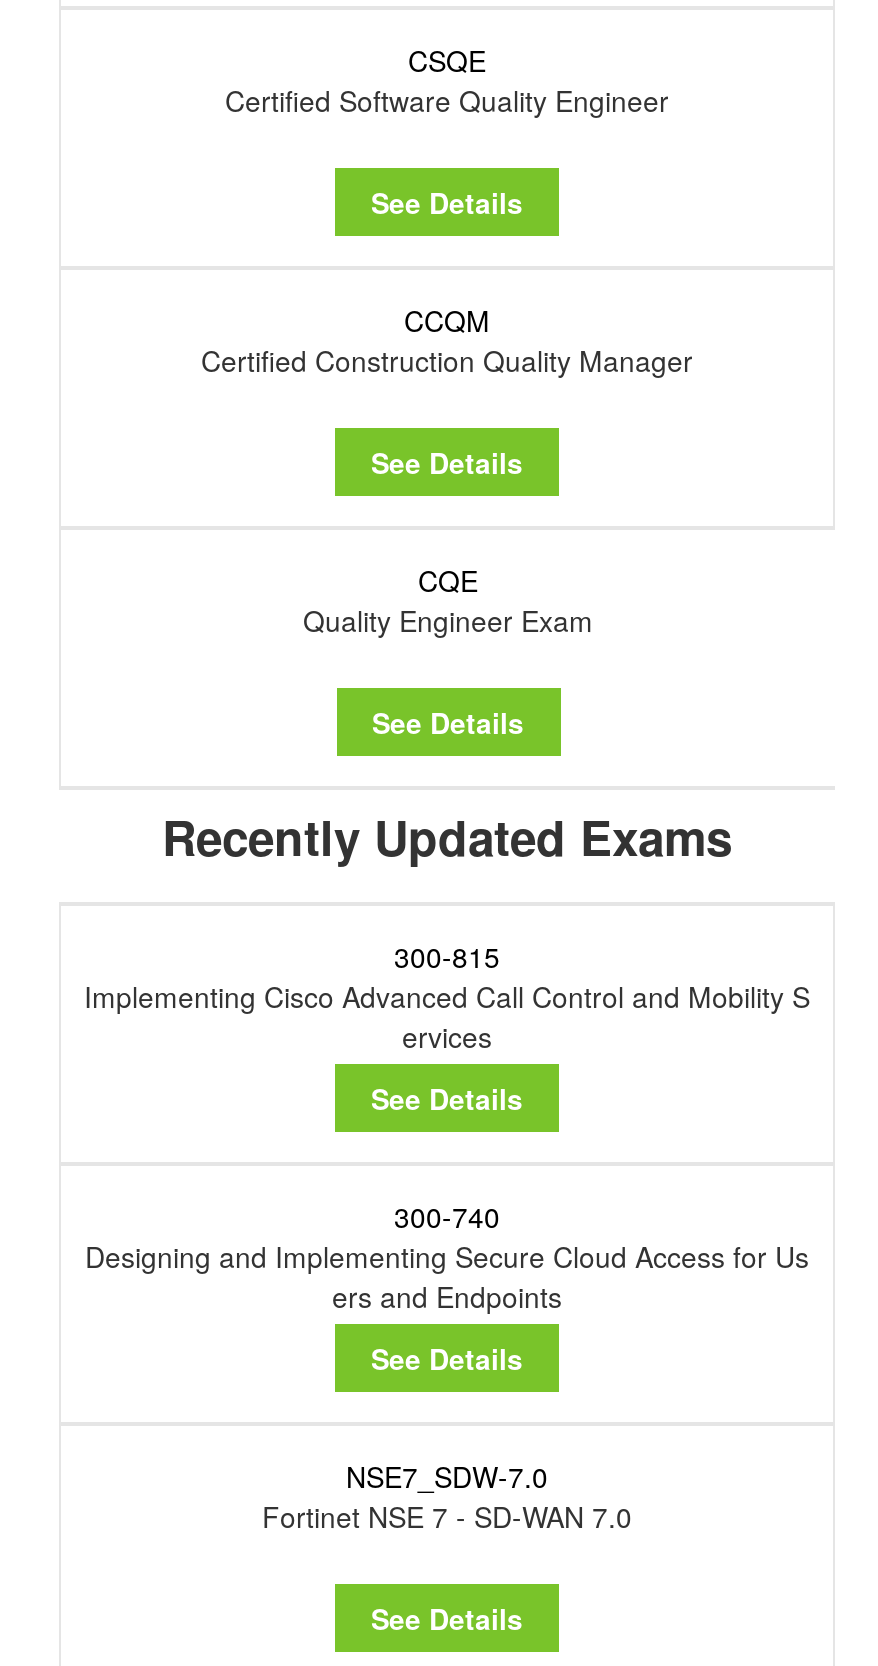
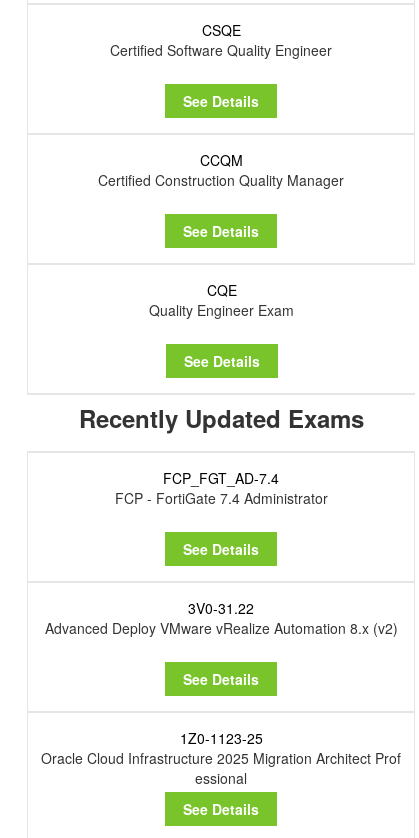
- 300-815
- Implementing Cisco Advanced Call Control and Mobility S
- ervices
+ FCP_FGT_AD-7.4
+ FCP - FortiGate 7.4 Administrator

- 300-740
- Designing and Implementing Secure Cloud Access for Us
- ers and Endpoints
+ 3V0-31.22
+ Advanced Deploy VMware vRealize Automation 8.x (v2)

- NSE7_SDW-7.0
- Fortinet NSE 7 - SD-WAN 7.0
+ 1Z0-1123-25
+ Oracle Cloud Infrastructure 2025 Migration Architect Prof
+ essional
